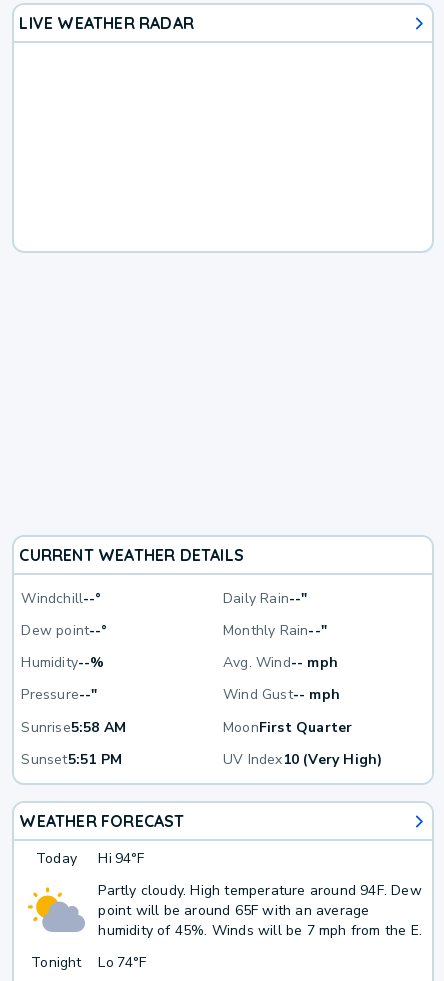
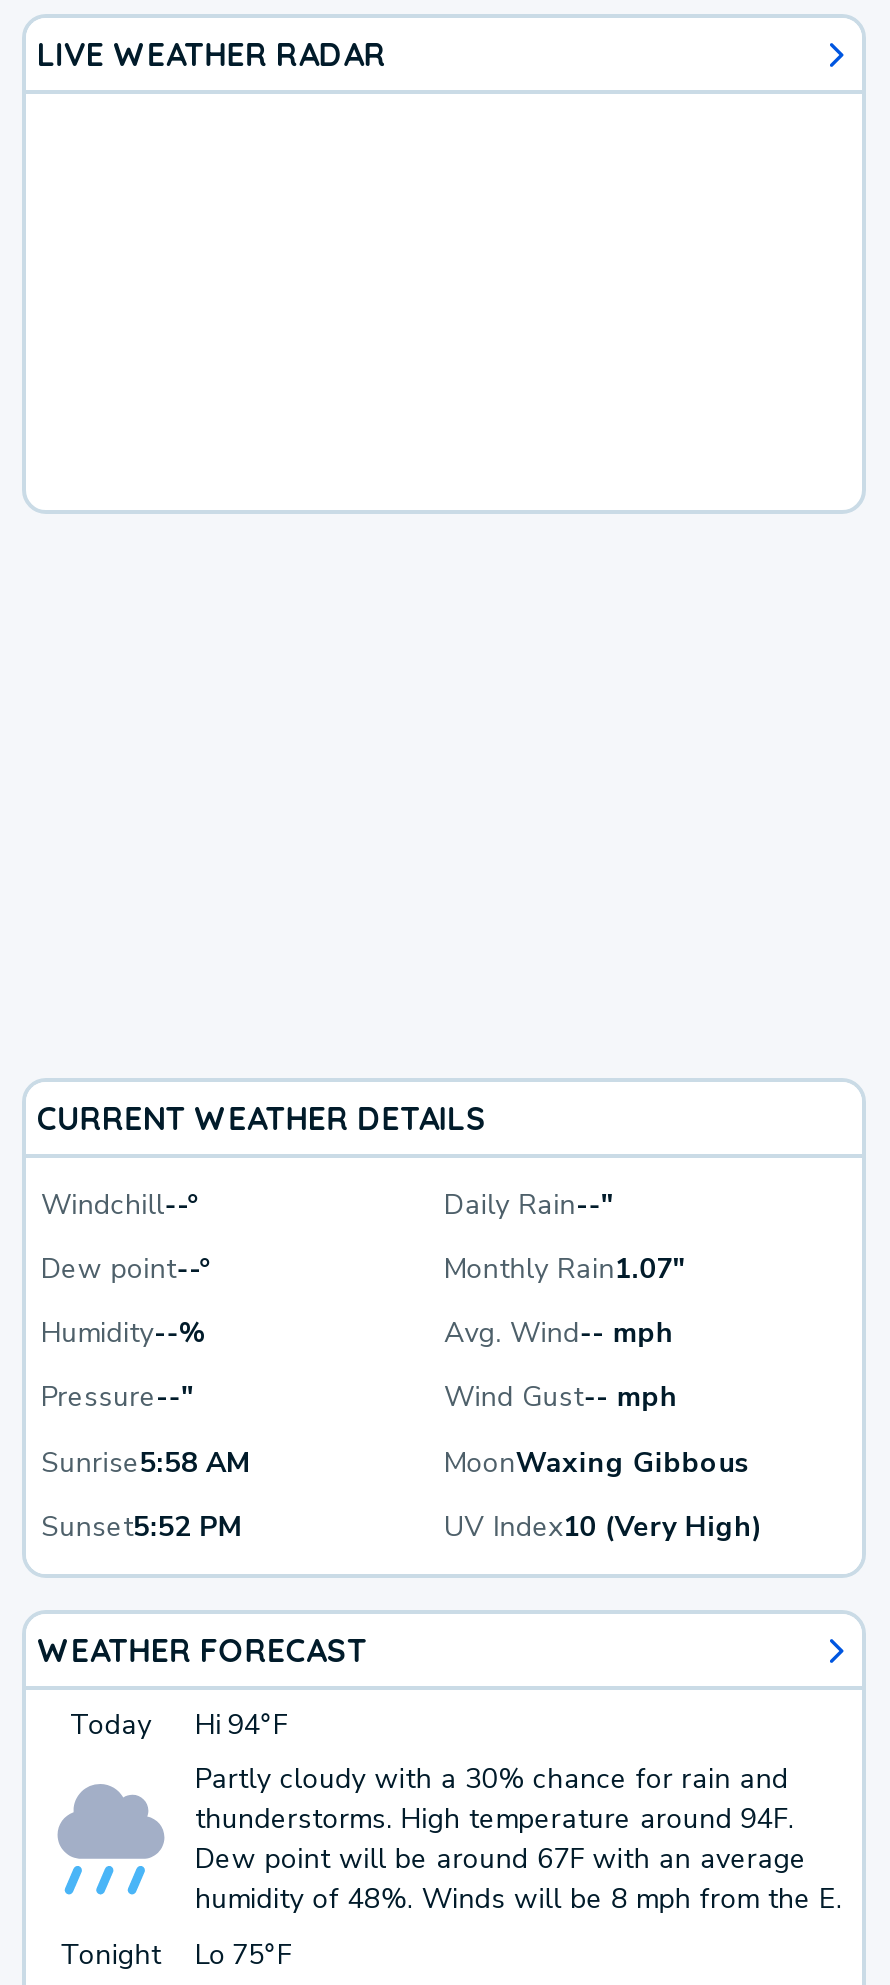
- Monthly Rain--"
+ Monthly Rain1.07"

- MoonFirst Quarter
+ MoonWaxing Gibbous

- Sunset5:51 PM
+ Sunset5:52 PM

- [image]
- Partly cloudy. High temperature around 94F. Dew
- point will be around 65F with an average
- humidity of 45%. Winds will be 7 mph from the E.
+ [image]
+ Partly cloudy with a 30% chance for rain and
+ thunderstorms. High temperature around 94F.
+ Dew point will be around 67F with an average
+ humidity of 48%. Winds will be 8 mph from the E.

- Tonight Lo 74°F
+ Tonight Lo 75°F
